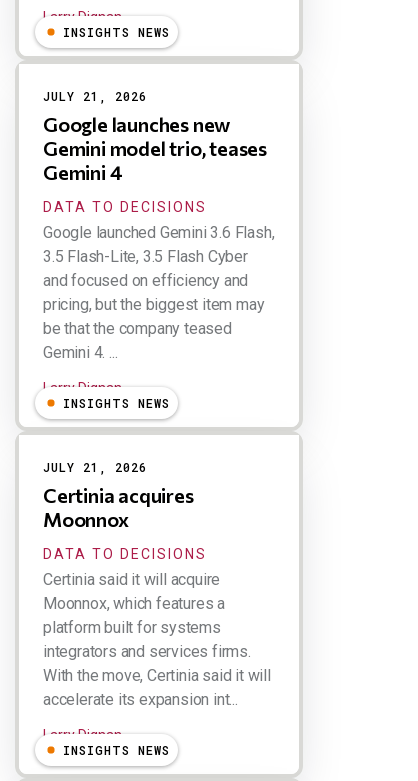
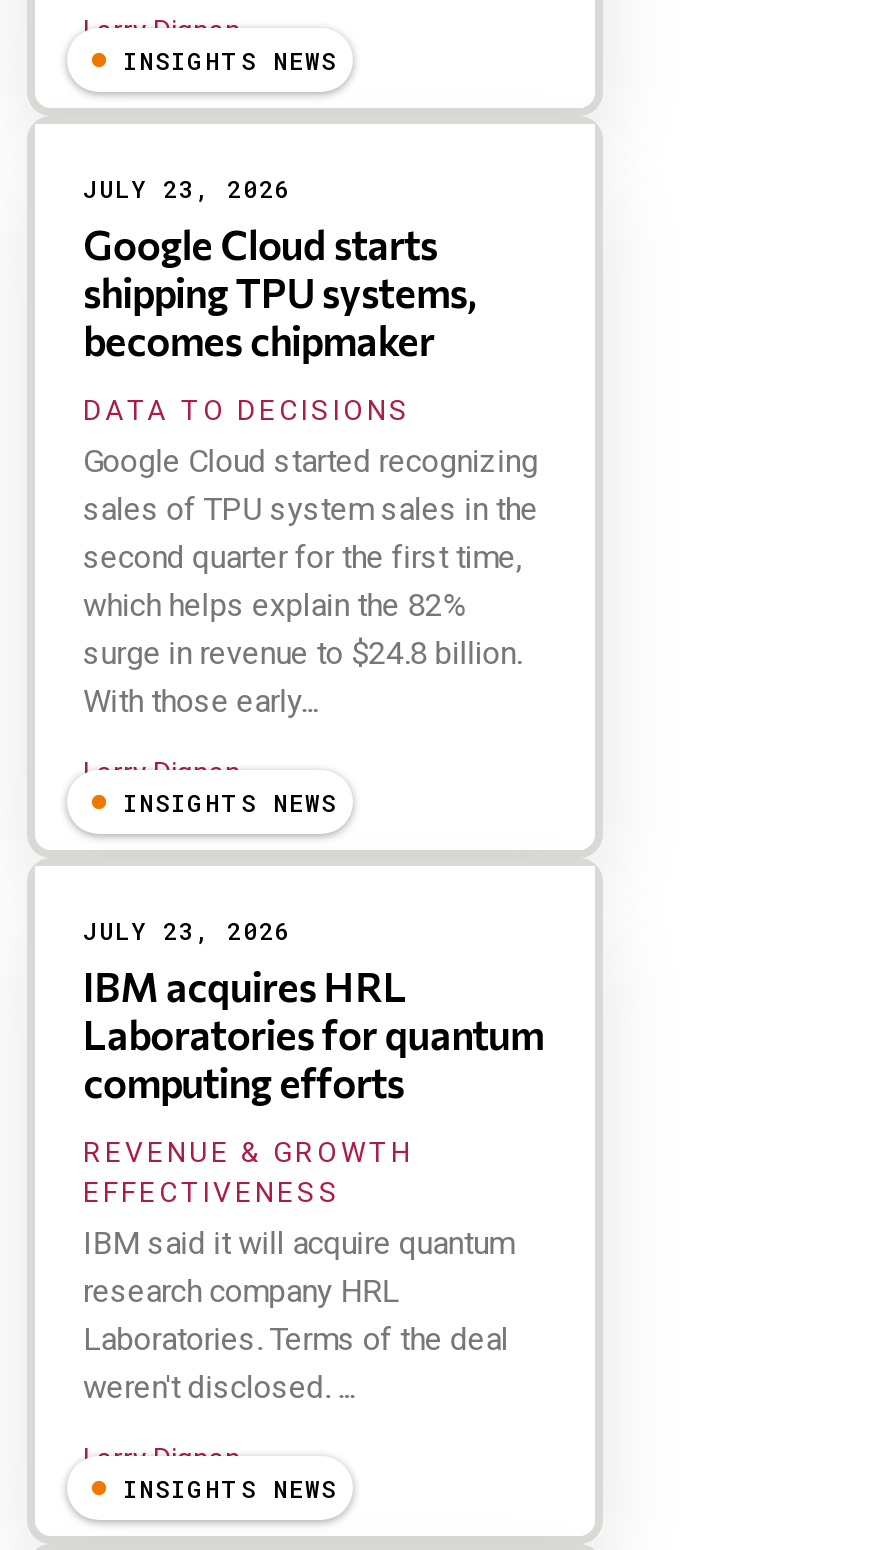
- JULY 21, 2026
- Google launches new
- Gemini model trio, teases
- Gemini 4
+ JULY 23, 2026
+ Google Cloud starts
+ shipping TPU systems,
+ becomes chipmaker

- Google launched Gemini 3.6 Flash,
- 3.5 Flash-Lite, 3.5 Flash Cyber
- and focused on efficiency and
- pricing, but the biggest item may
- be that the company teased
- Gemini 4. ...
+ Google Cloud started recognizing
+ sales of TPU system sales in the
+ second quarter for the first time,
+ which helps explain the 82%
+ surge in revenue to $24.8 billion.
+ With those early...

- JULY 21, 2026
- Certinia acquires
- Moonnox
+ JULY 23, 2026
+ IBM acquires HRL
+ Laboratories for quantum
+ computing efforts

- DATA TO DECISIONS
- Certinia said it will acquire
- Moonnox, which features a
- platform built for systems
- integrators and services firms.
- With the move, Certinia said it will
- accelerate its expansion int...
+ REVENUE & GROWTH
+ EFFECTIVENESS
+ IBM said it will acquire quantum
+ research company HRL
+ Laboratories. Terms of the deal
+ weren't disclosed. ...
